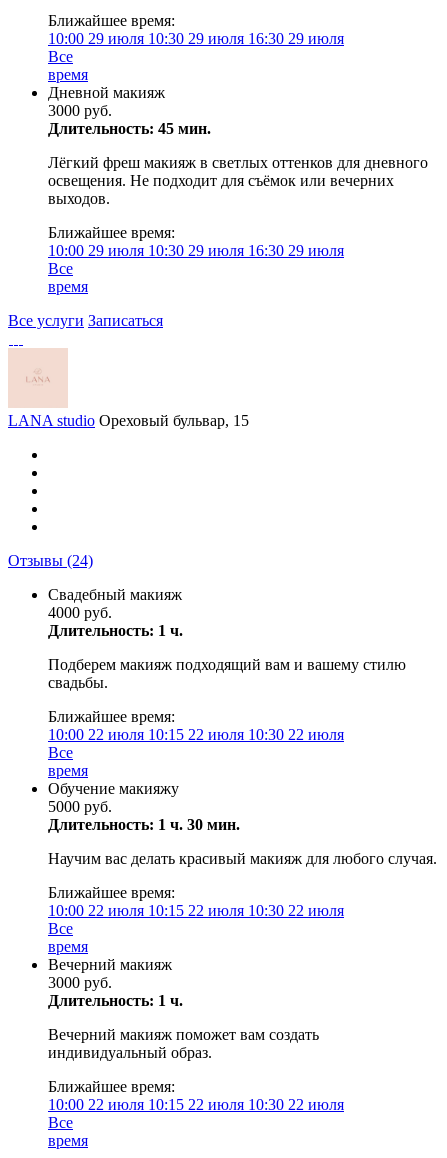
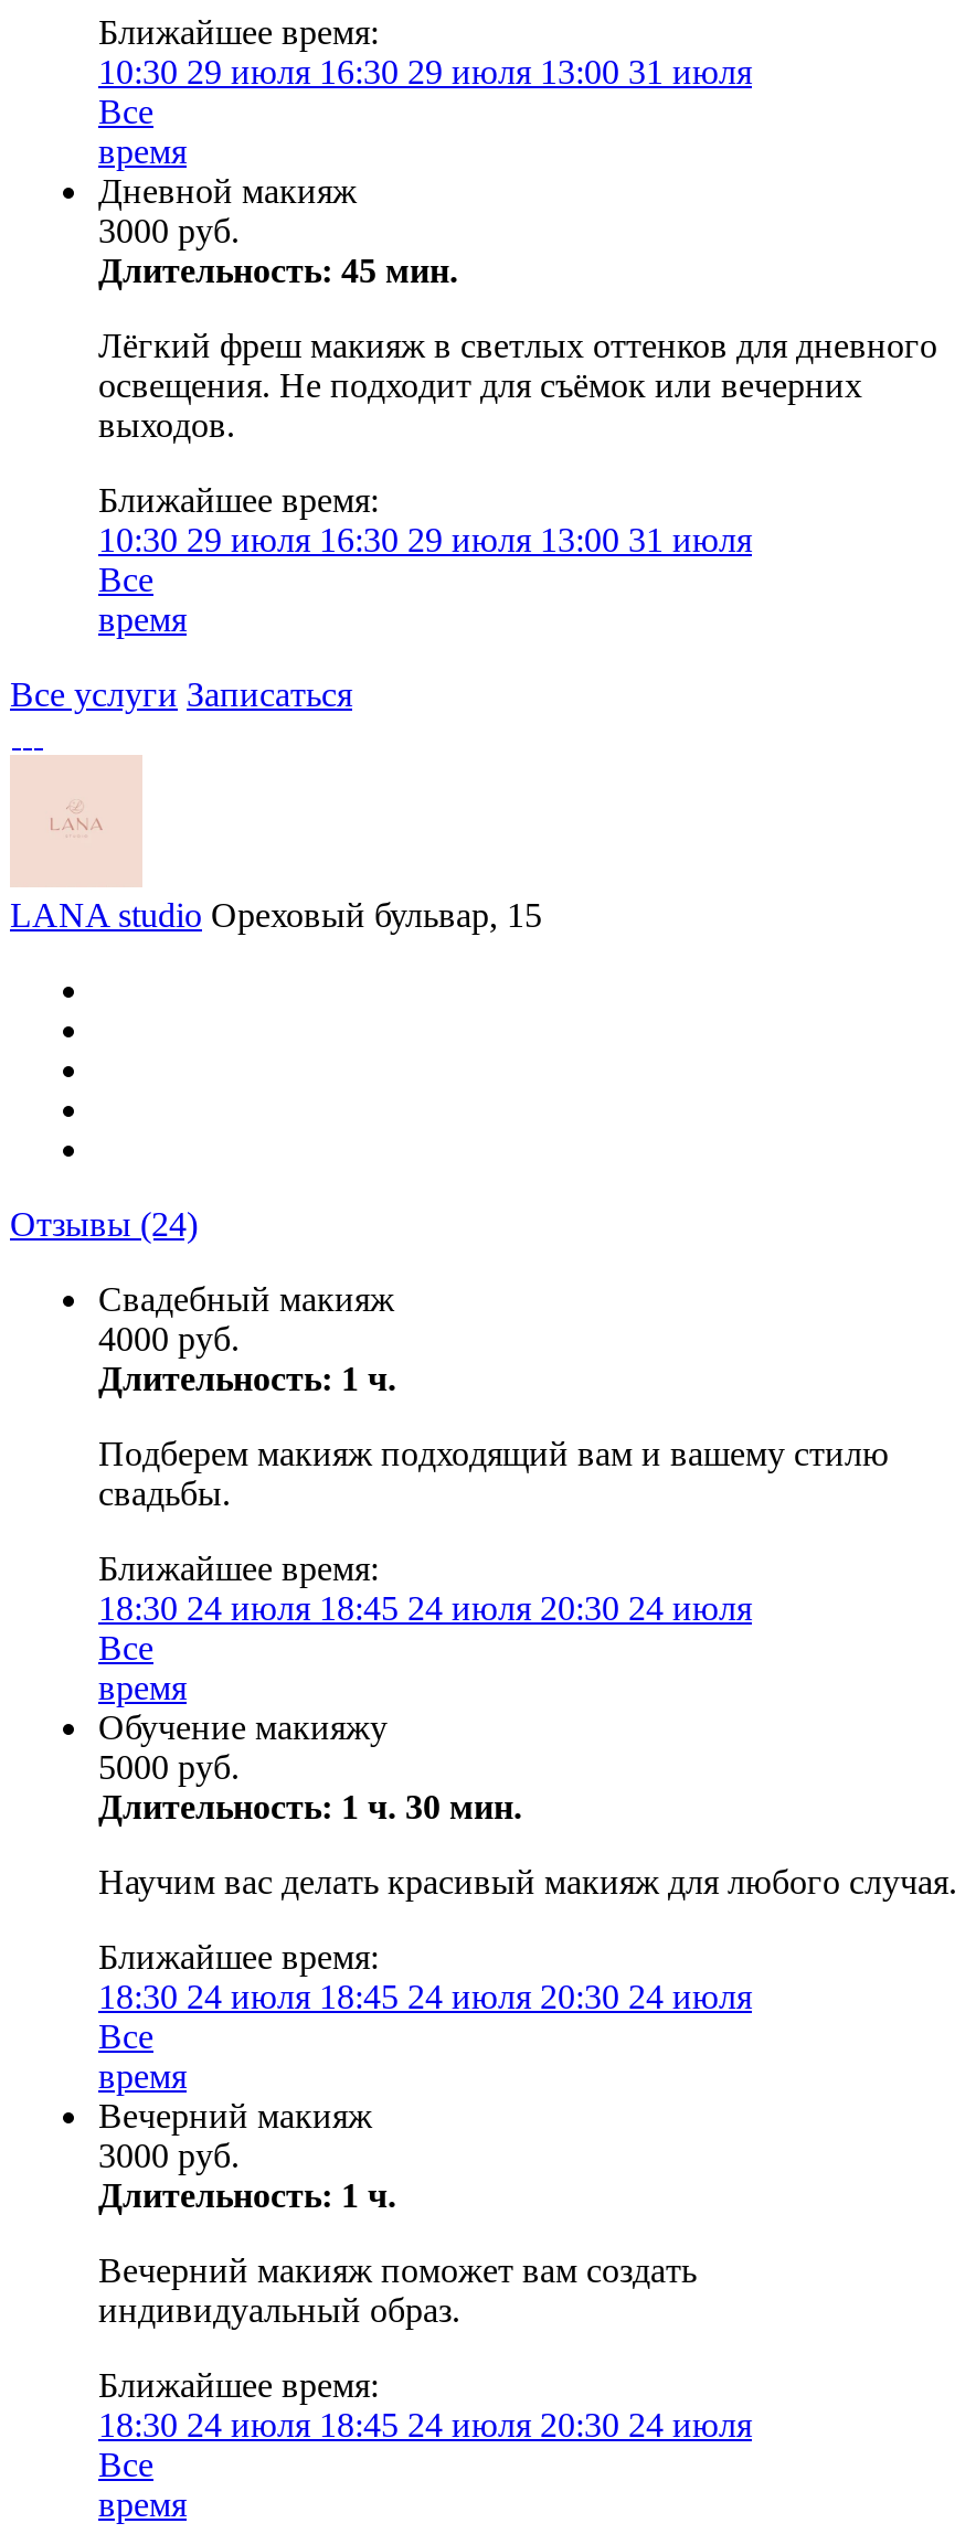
- 10:00 29 июля 10:30 29 июля 16:30 29 июля
+ 10:30 29 июля 16:30 29 июля 13:00 31 июля

- 10:00 29 июля 10:30 29 июля 16:30 29 июля
+ 10:30 29 июля 16:30 29 июля 13:00 31 июля

- 10:00 22 июля 10:15 22 июля 10:30 22 июля
+ 18:30 24 июля 18:45 24 июля 20:30 24 июля

- 10:00 22 июля 10:15 22 июля 10:30 22 июля
+ 18:30 24 июля 18:45 24 июля 20:30 24 июля

- 10:00 22 июля 10:15 22 июля 10:30 22 июля
+ 18:30 24 июля 18:45 24 июля 20:30 24 июля
